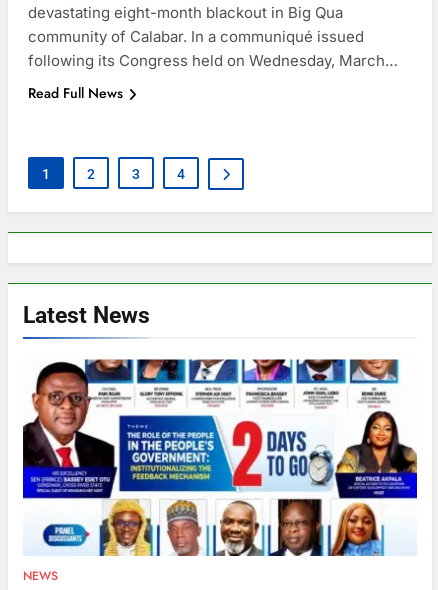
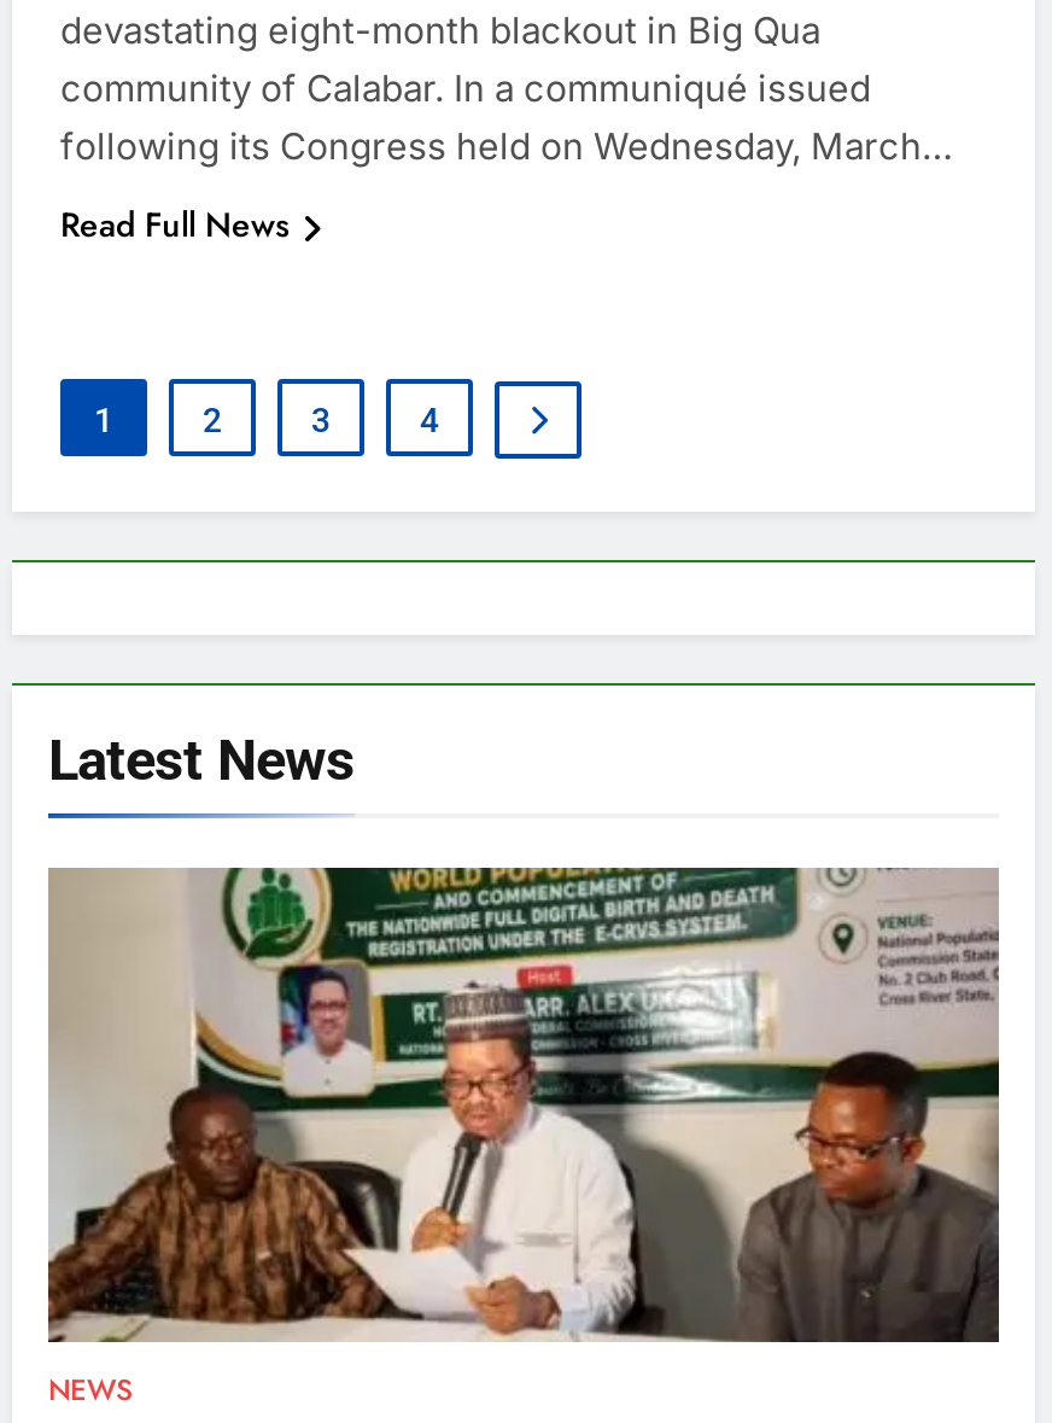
- [image]
+ [image]
